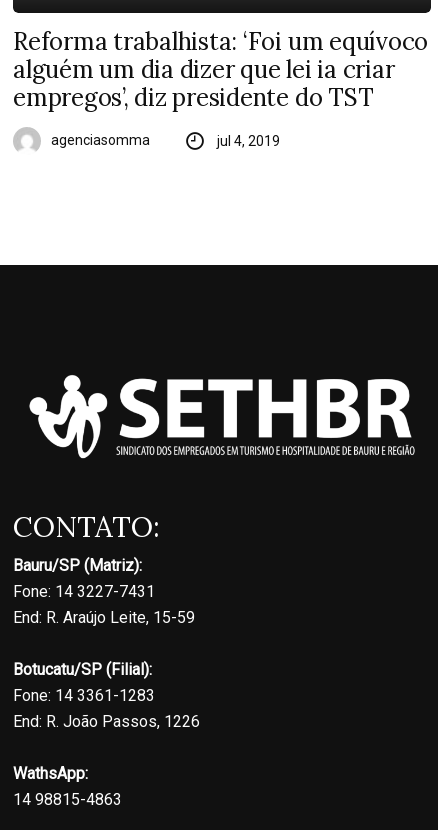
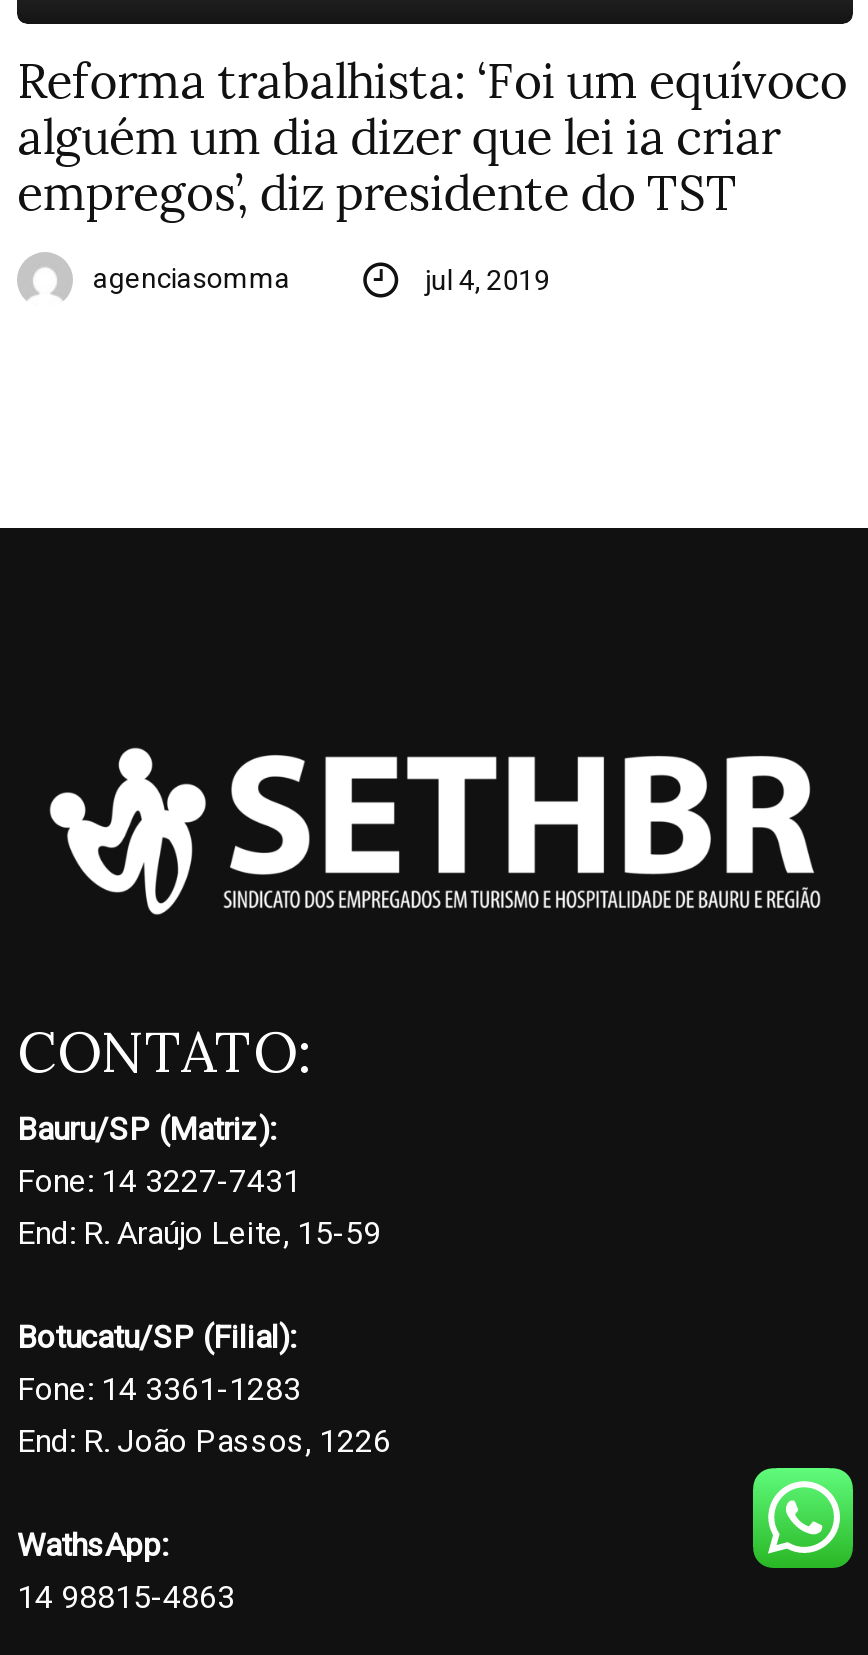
+ [image]
